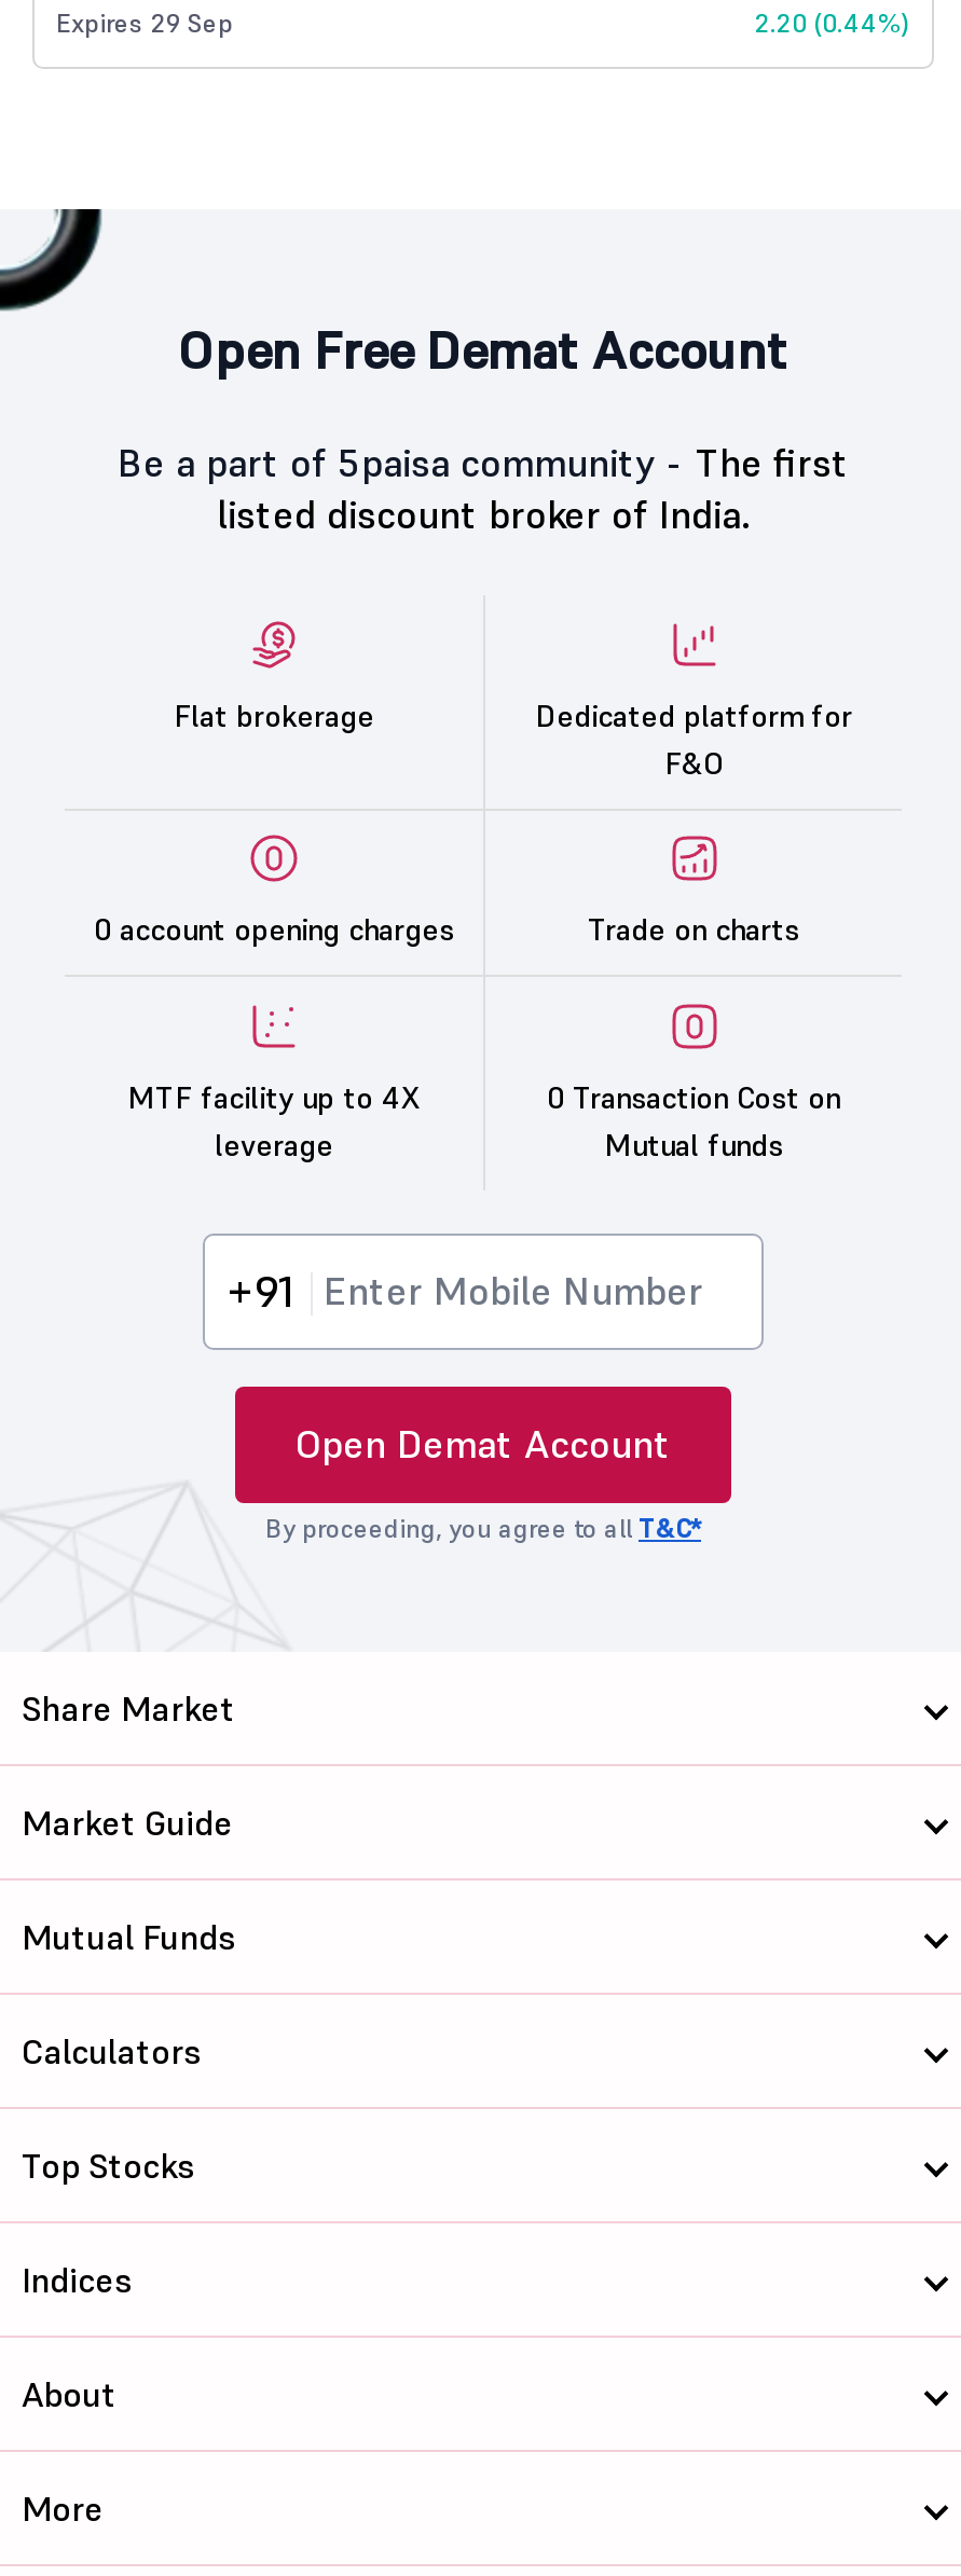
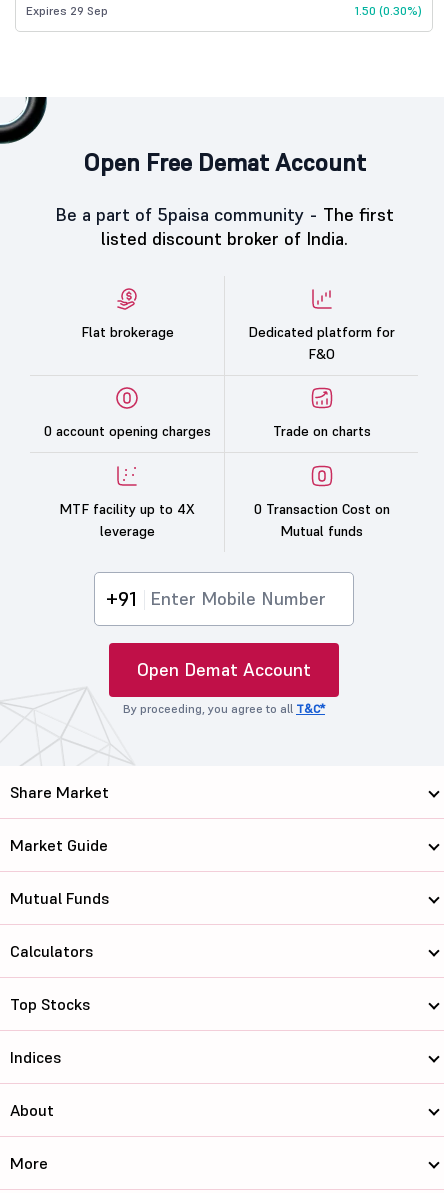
- 2.20 (0.44%)
+ 1.50 (0.30%)
